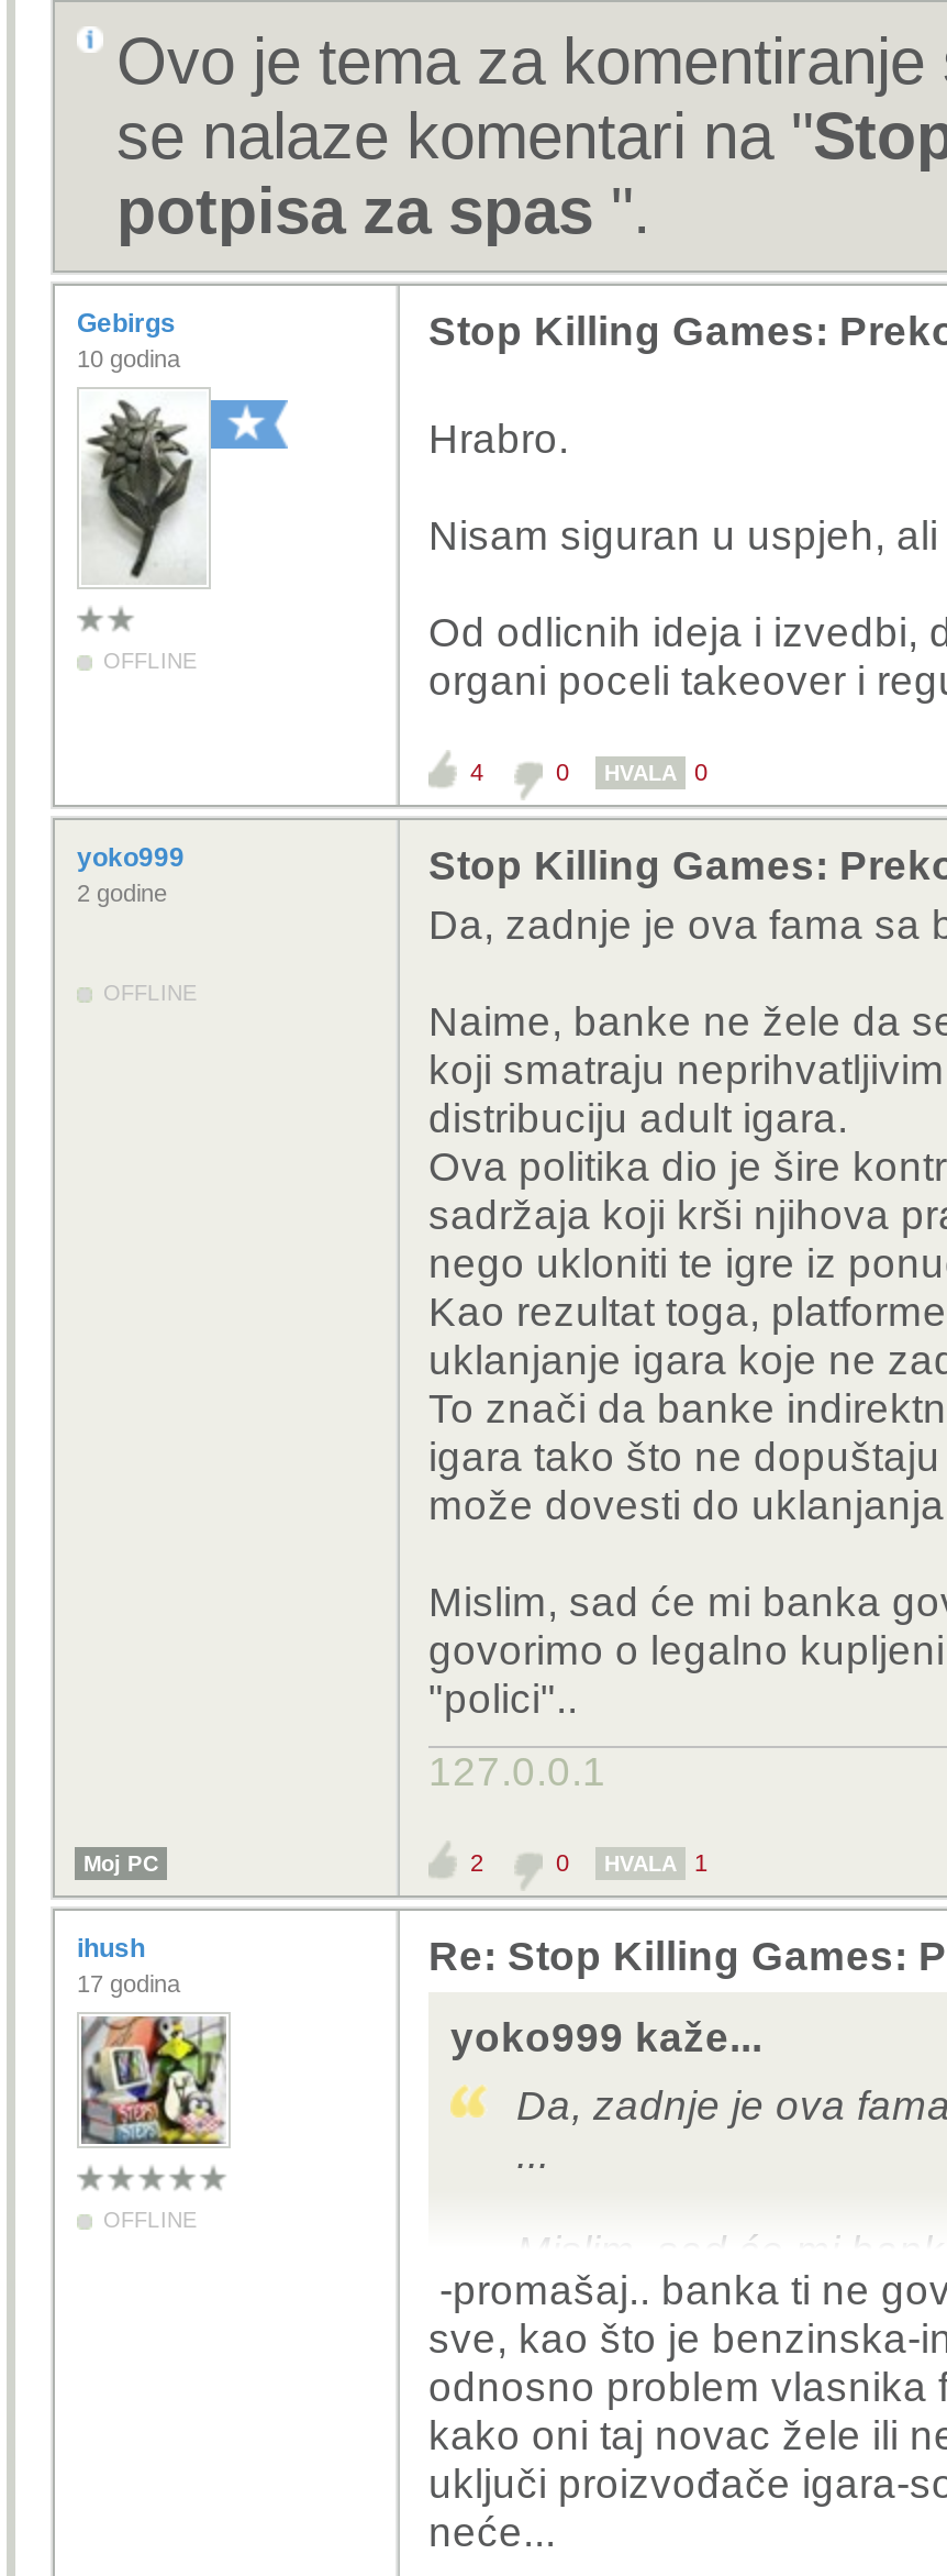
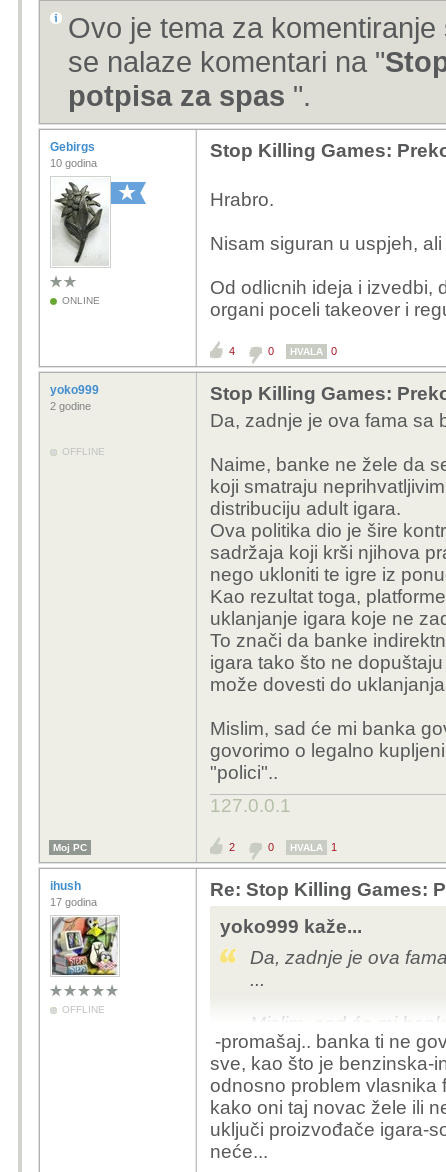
- OFFLINE
+ ONLINE
